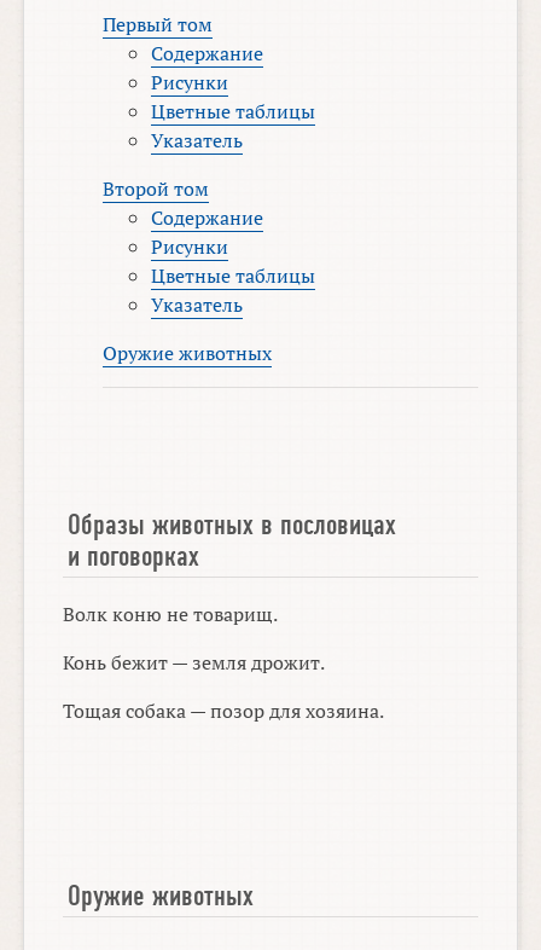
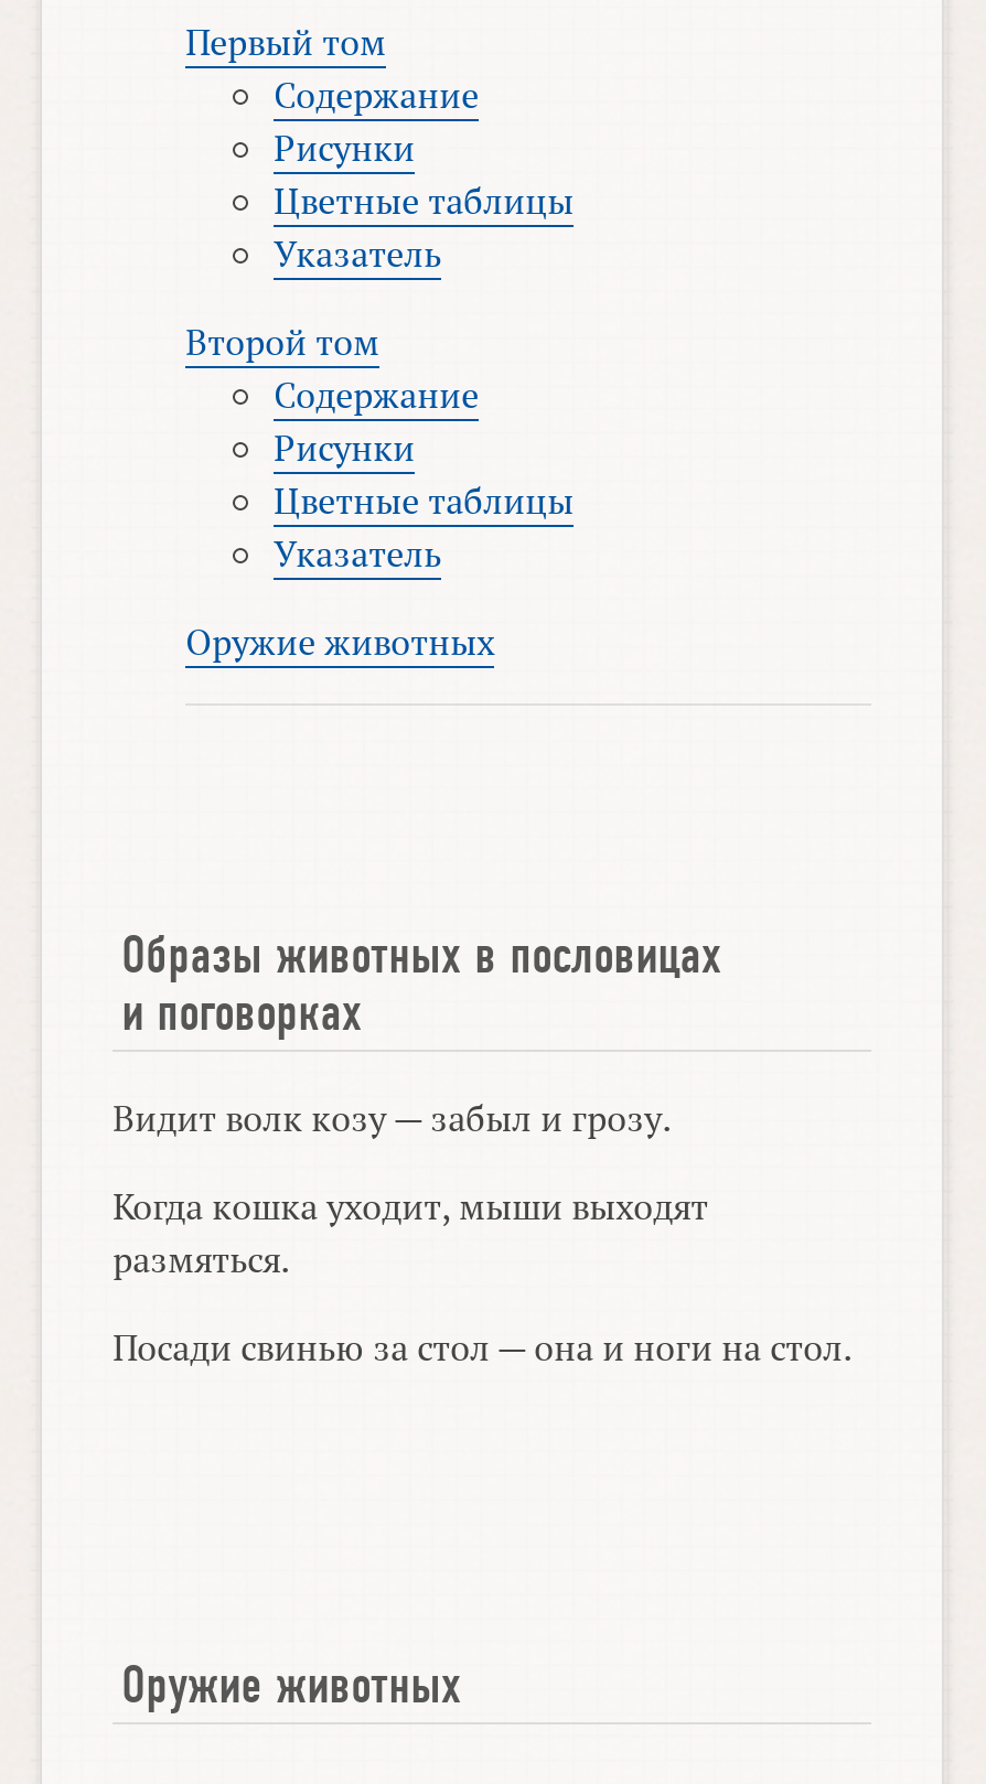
- Волк коню не товарищ.
+ Видит волк козу — забыл и грозу.

- Конь бежит — земля дрожит.
+ Когда кошка уходит, мыши выходят
+ размяться.

- Тощая собака — позор для хозяина.
+ Посади свинью за стол — она и ноги на стол.
